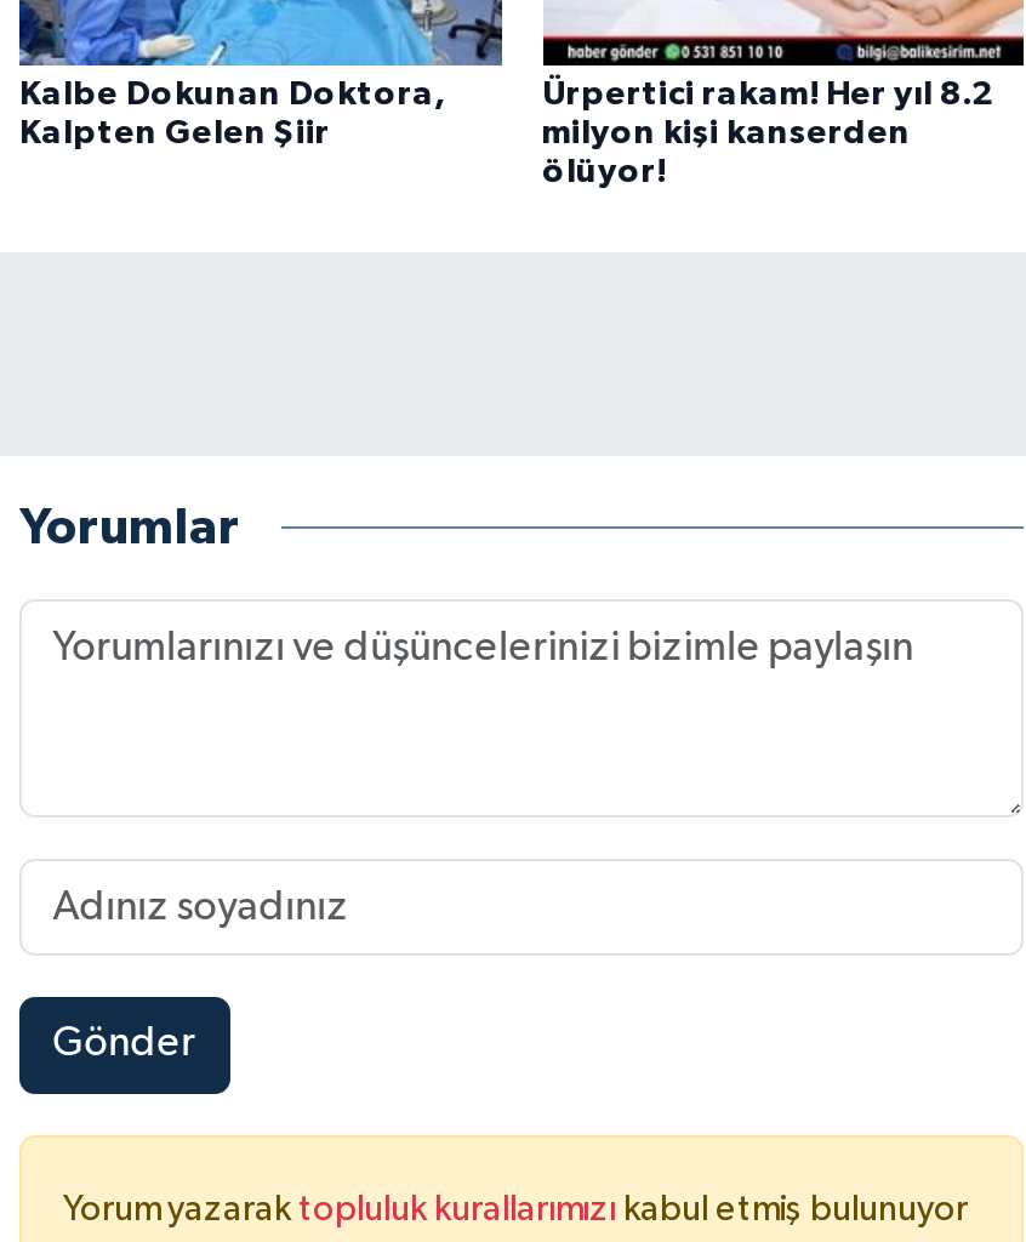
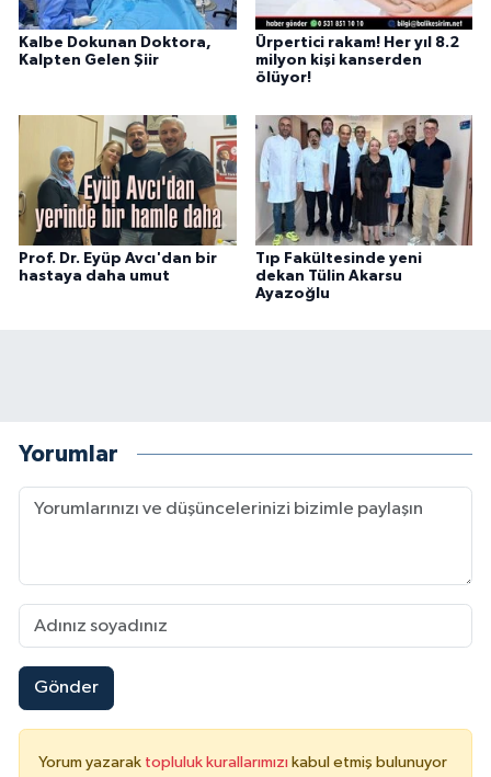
+ [image]
+ Prof. Dr. Eyüp Avcı'dan bir
+ hastaya daha umut

+ [image]
+ Tıp Fakültesinde yeni
+ dekan Tülin Akarsu
+ Ayazoğlu
